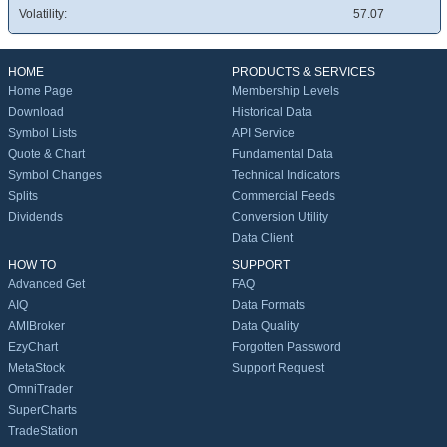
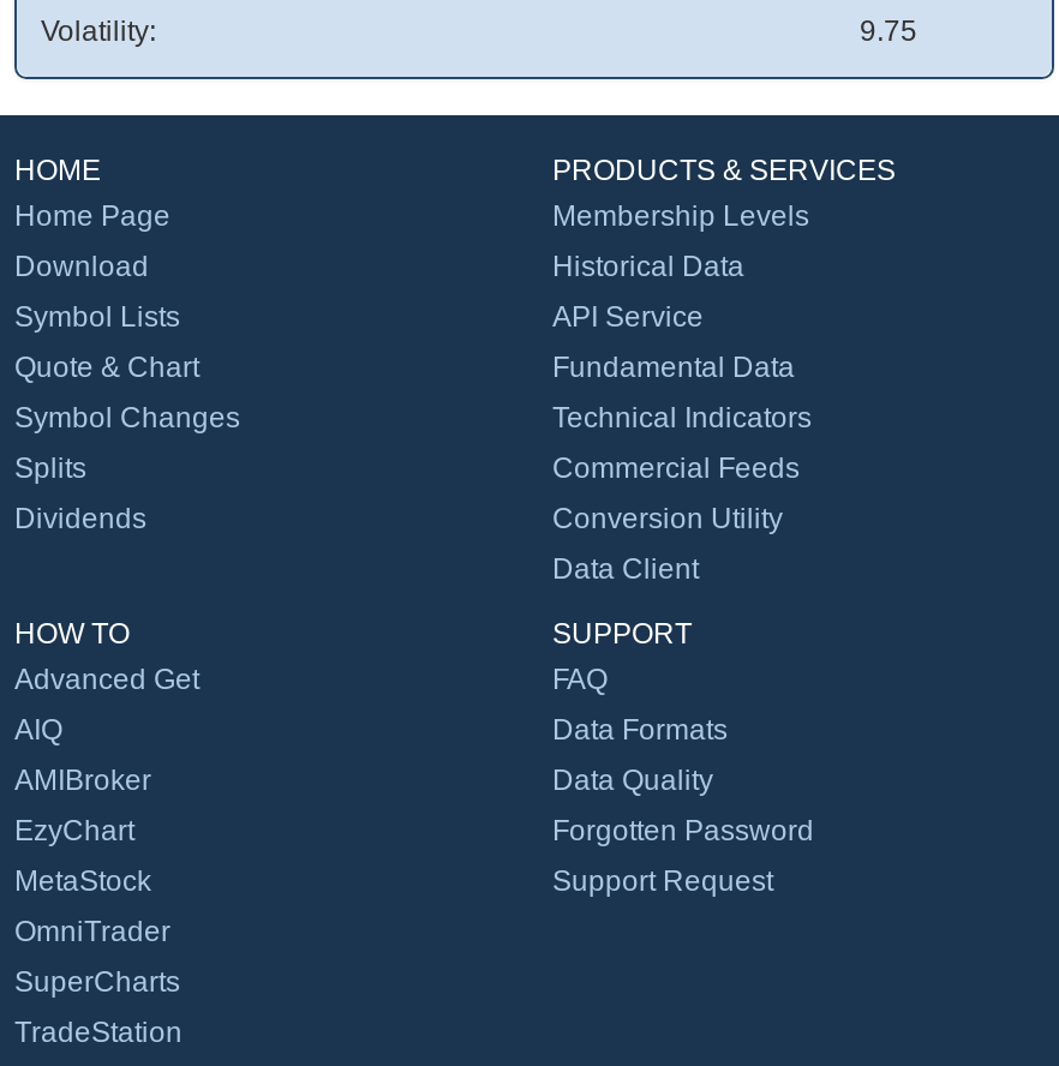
- 57.07
+ 9.75
